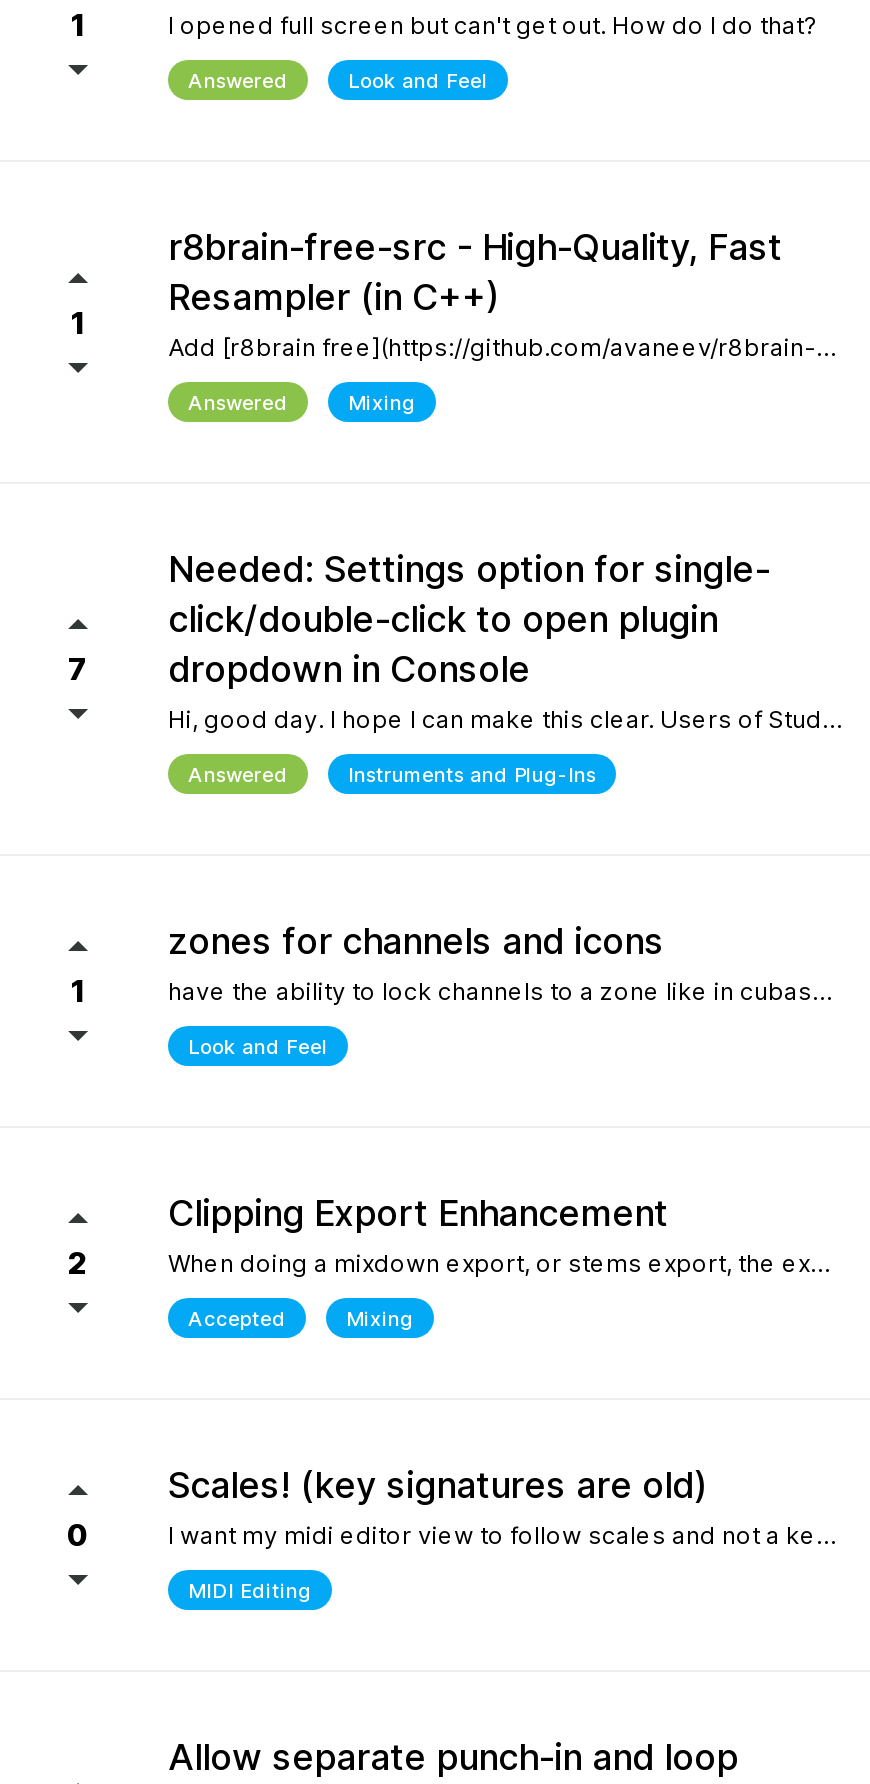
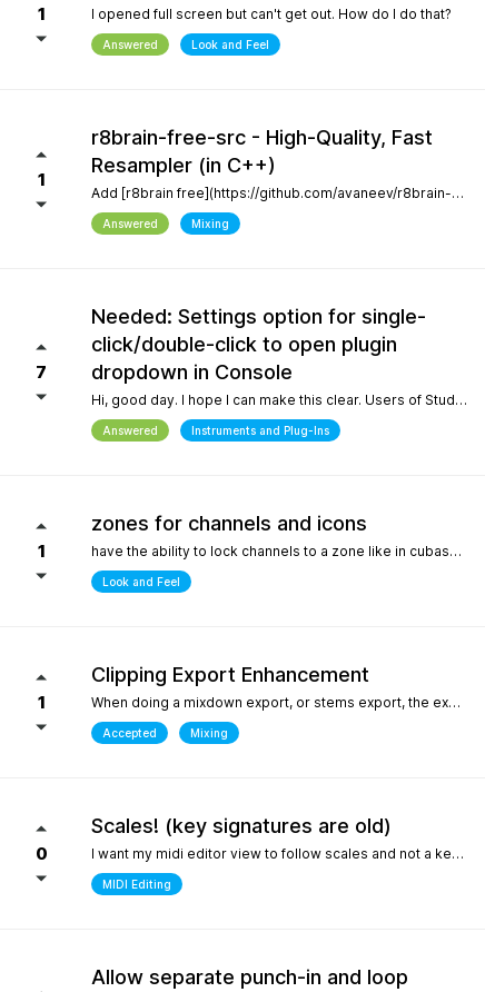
- 2
+ 1
